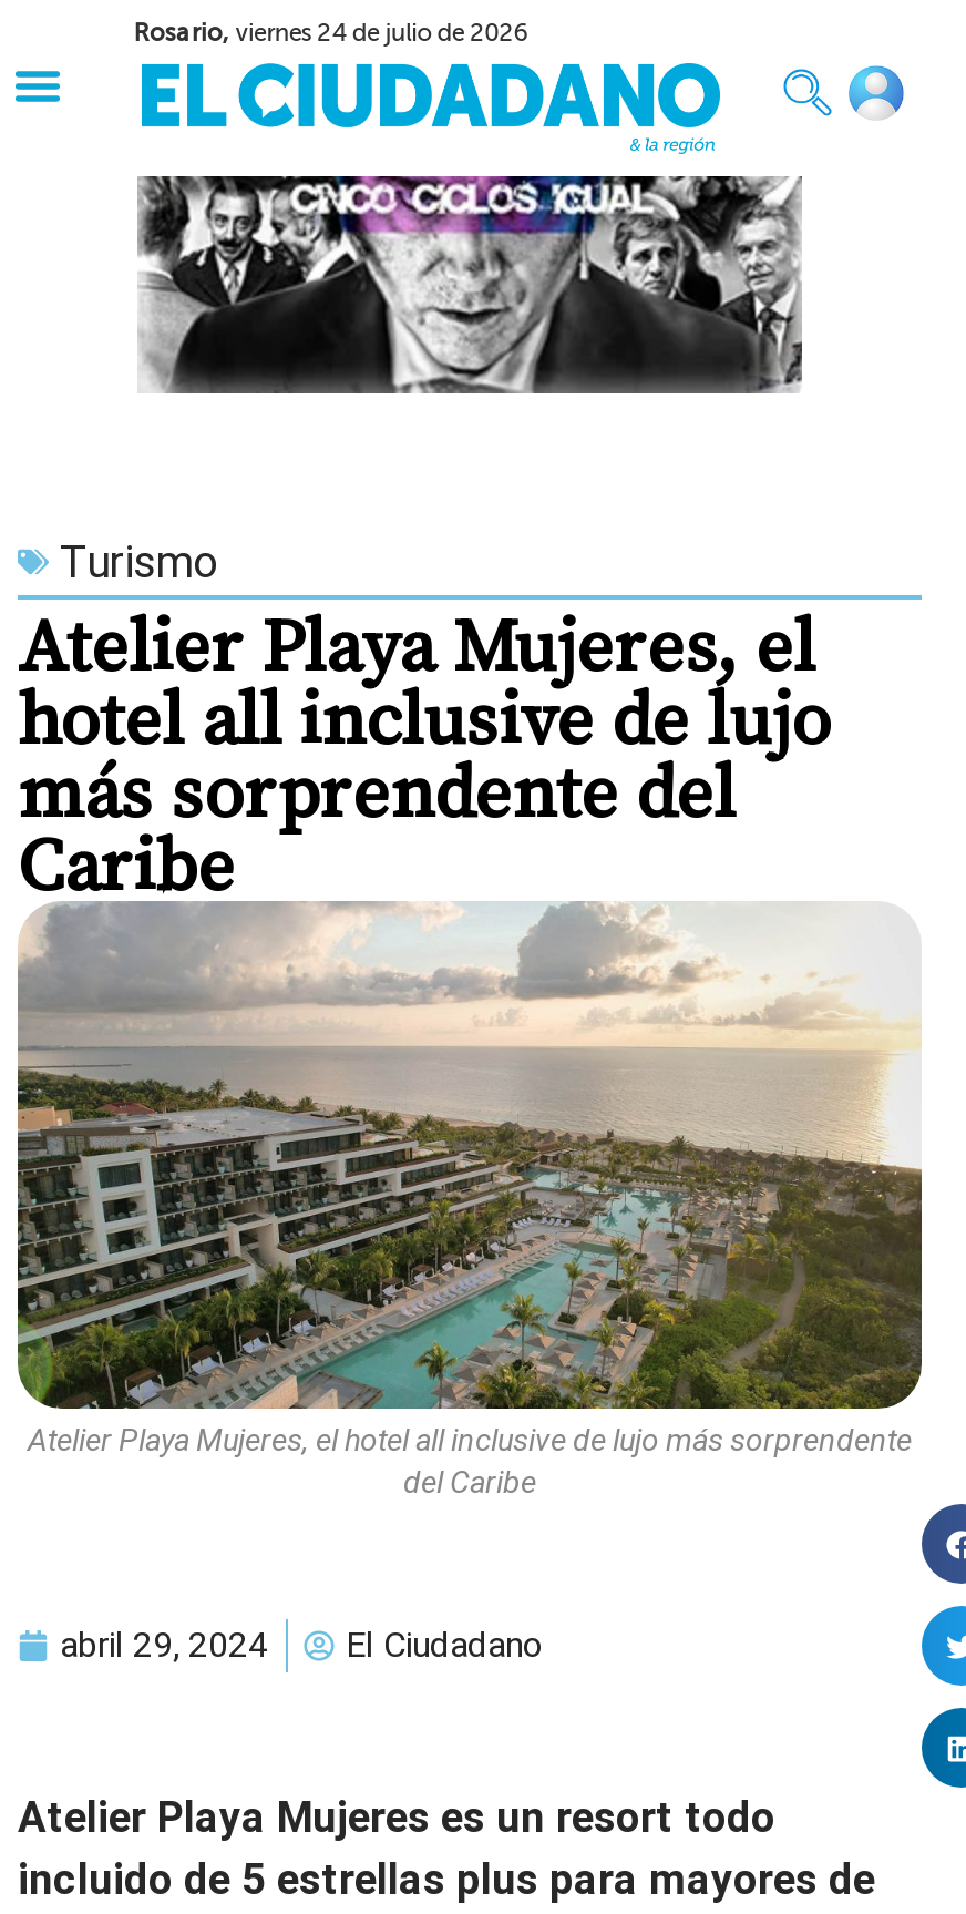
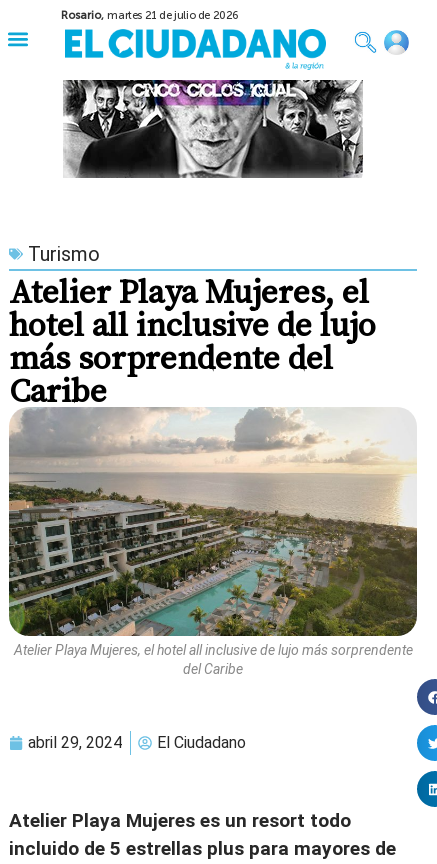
- Rosario, viernes 24 de julio de 2026
+ Rosario, martes 21 de julio de 2026
